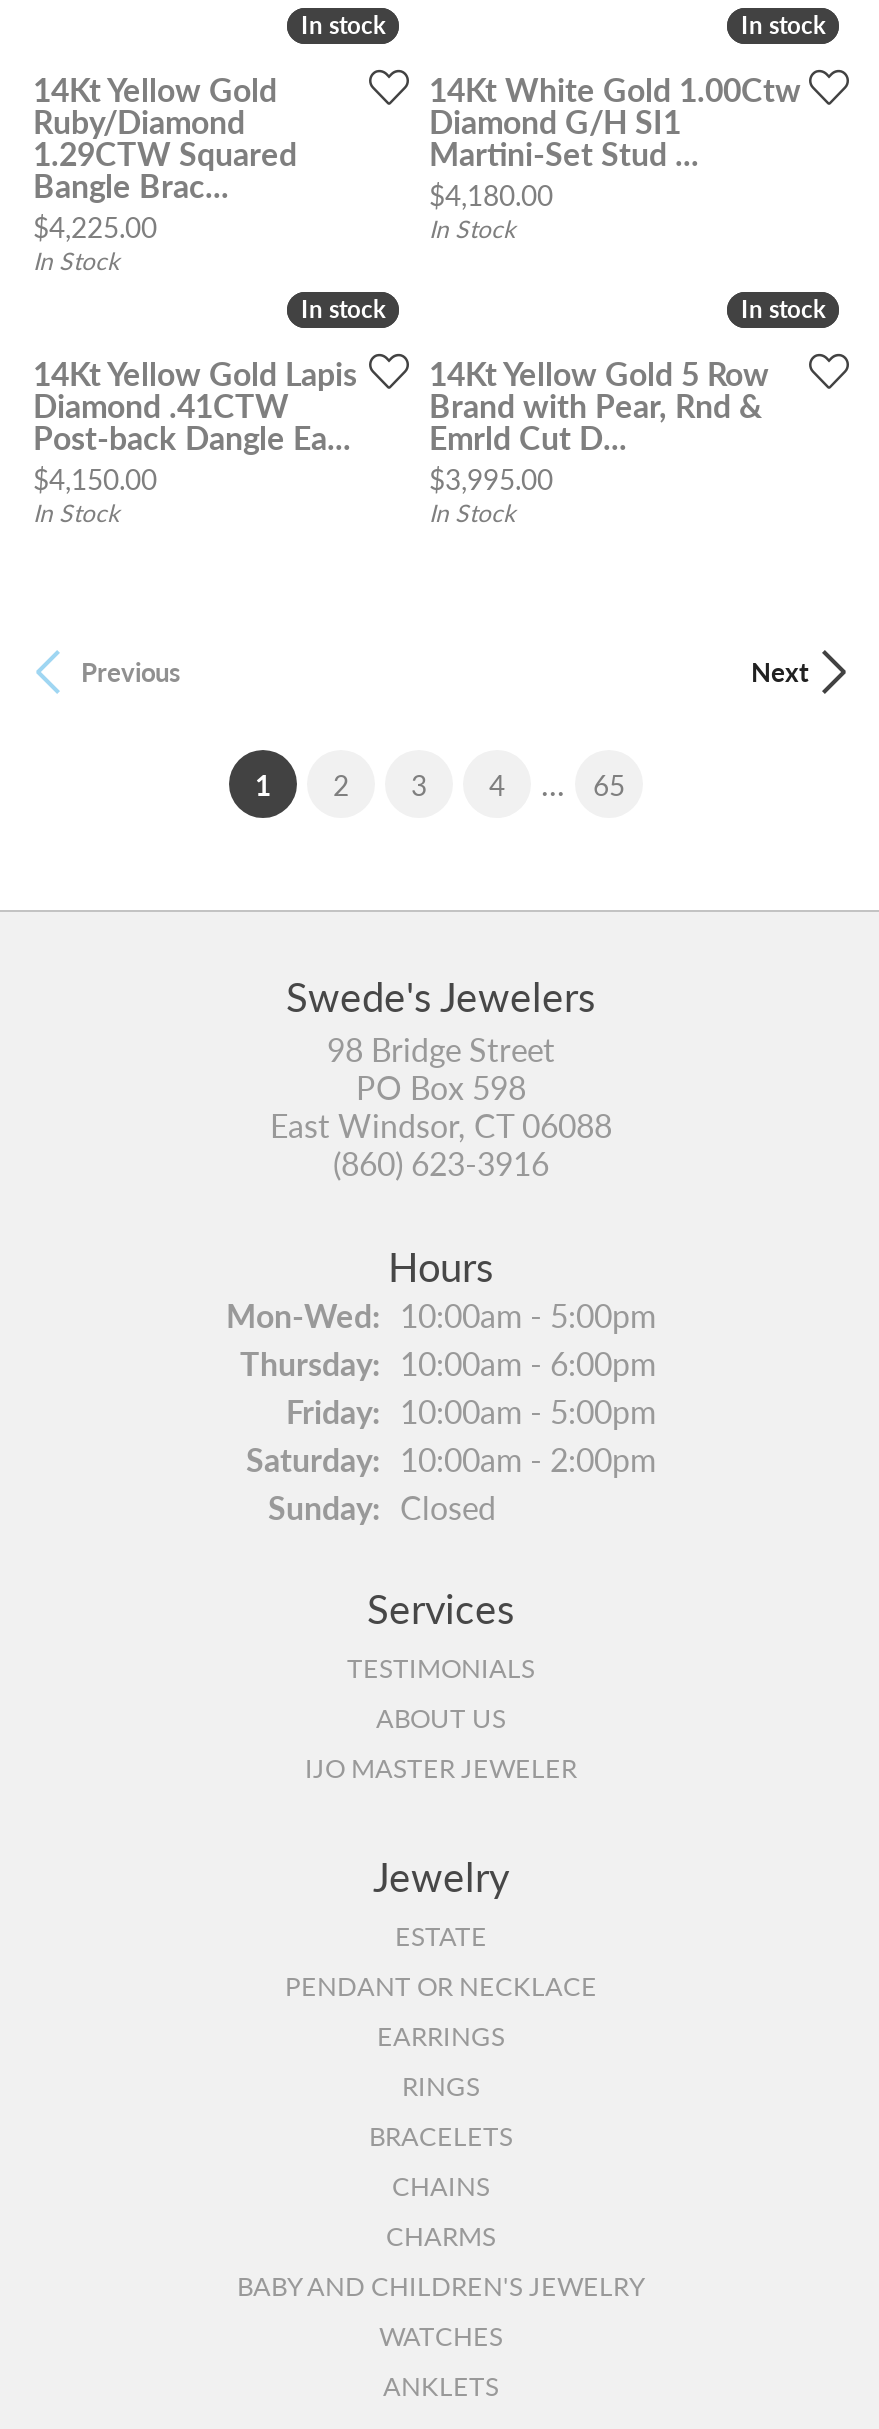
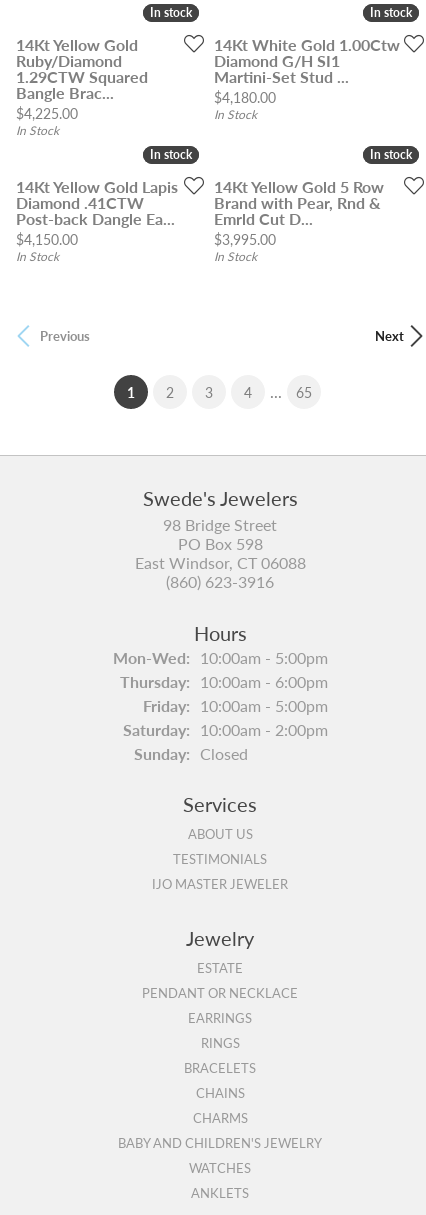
moved down: TESTIMONIALS

moved up: ABOUT US
